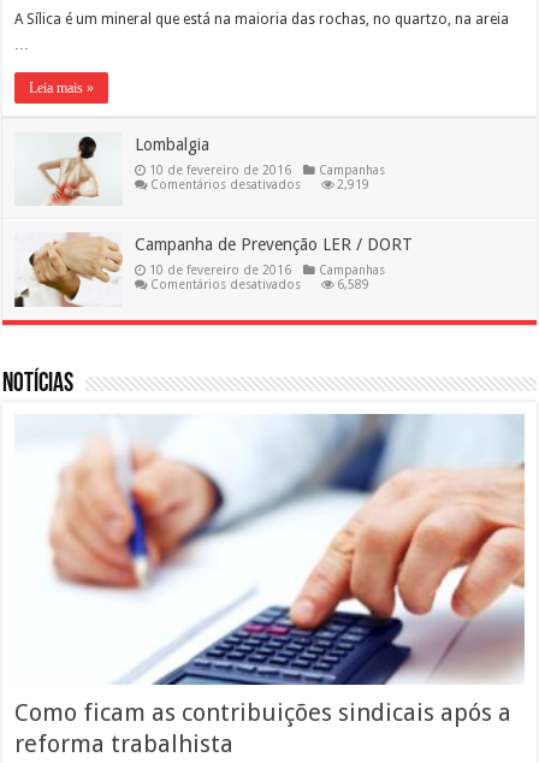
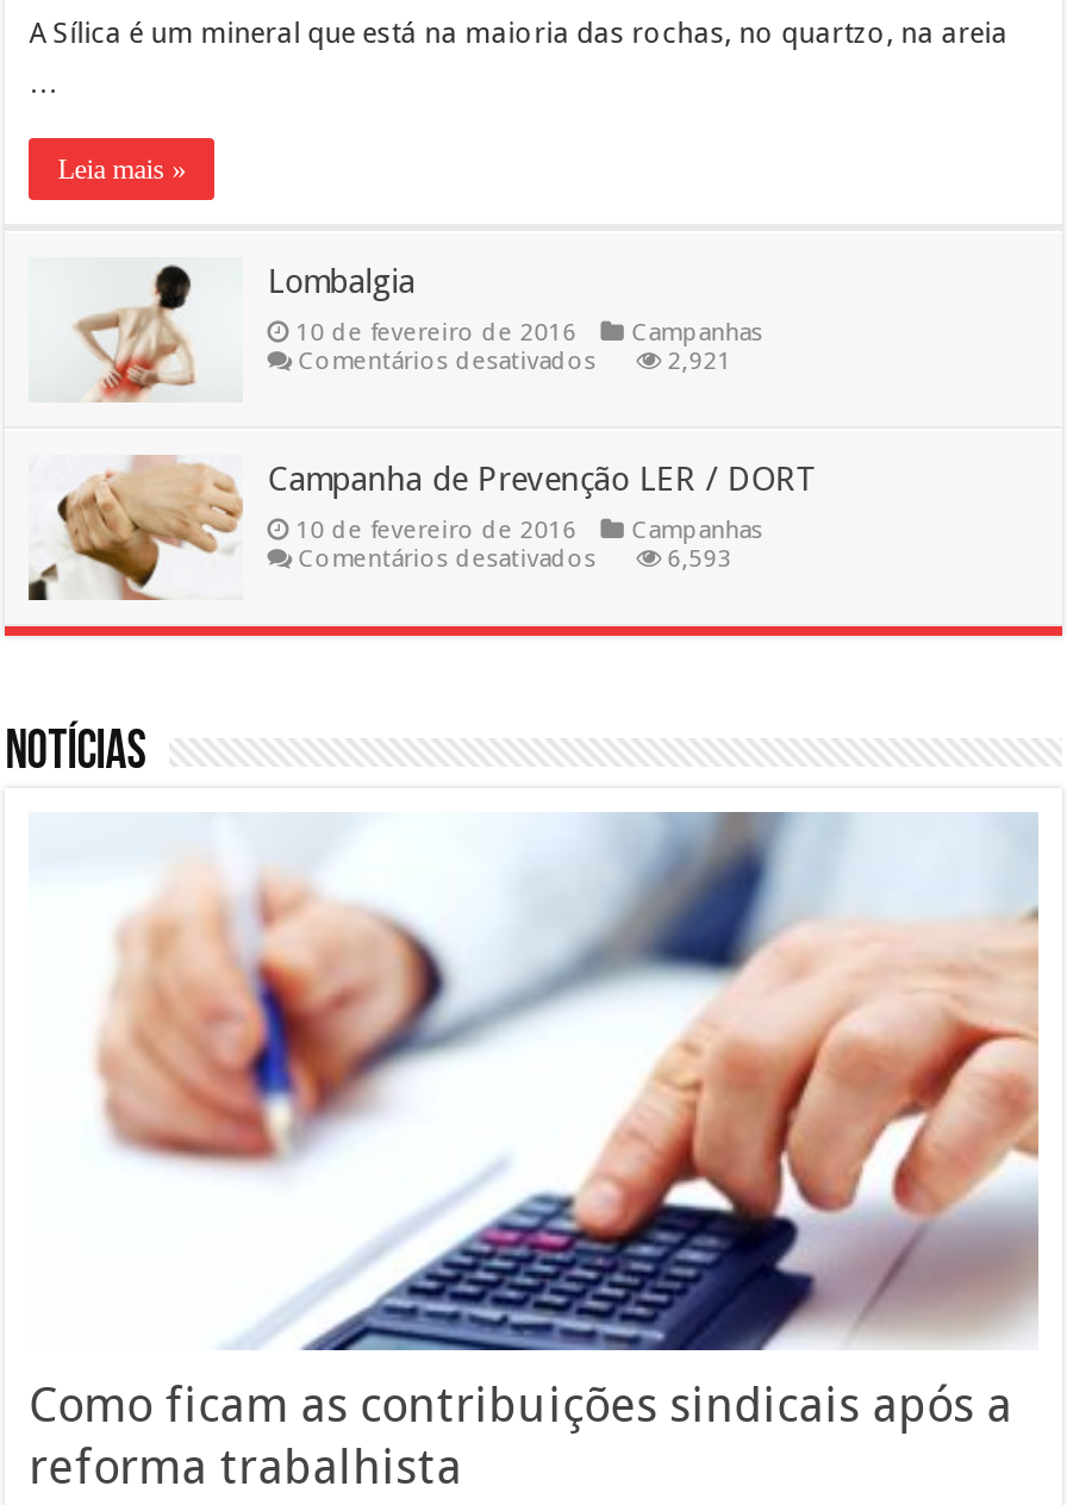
- 2,919
+ 2,921

- 6,589
+ 6,593
